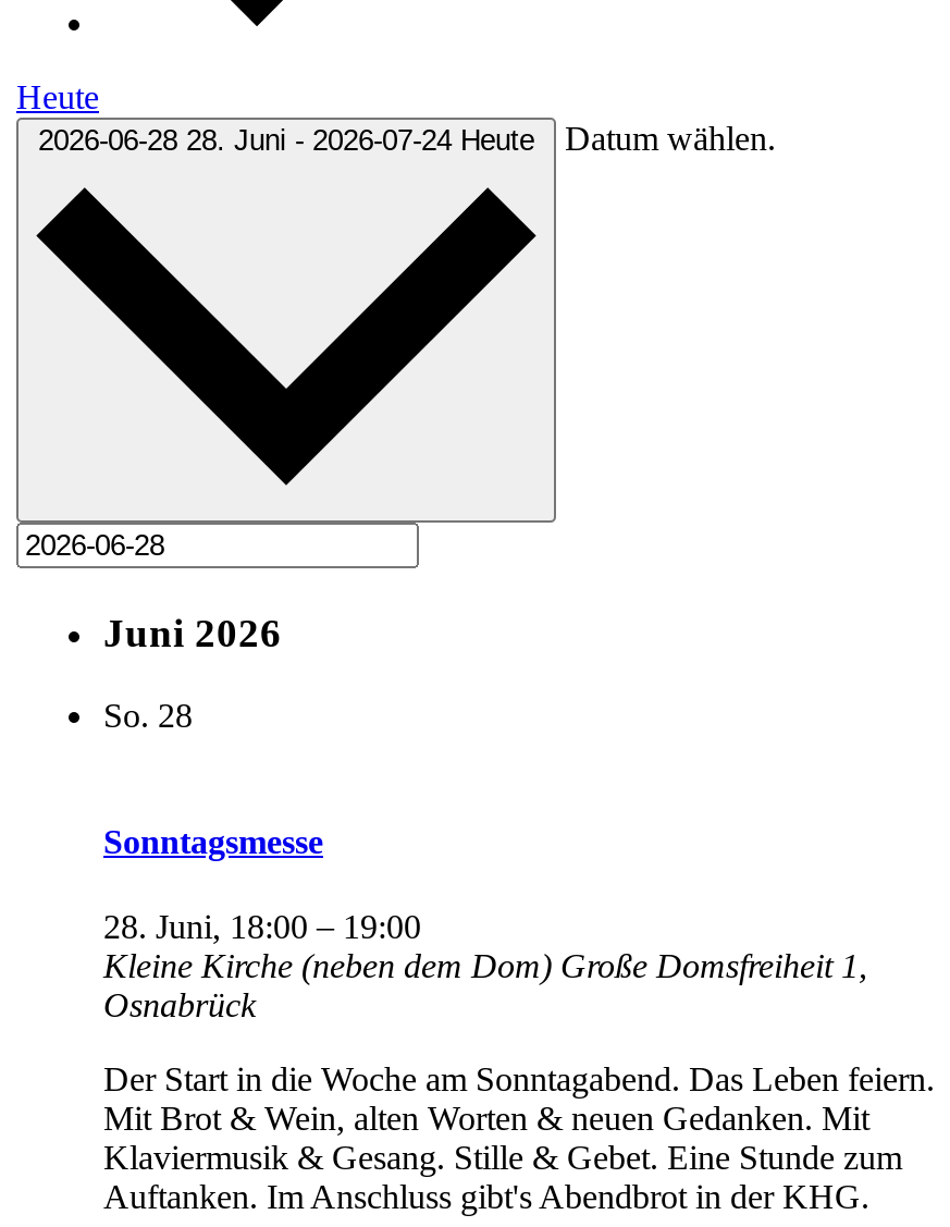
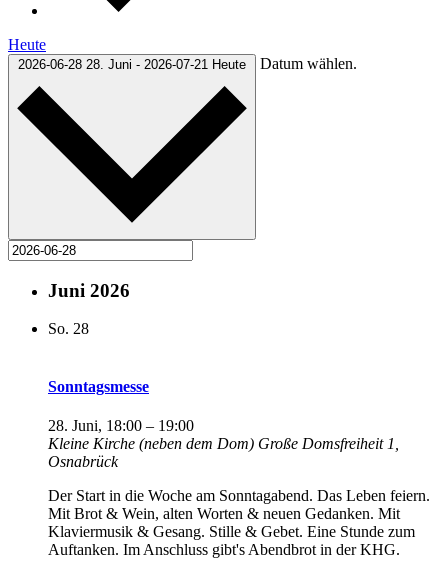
- 2026-06-28 28. Juni - 2026-07-24 Heute Datum wählen.
+ 2026-06-28 28. Juni - 2026-07-21 Heute Datum wählen.
